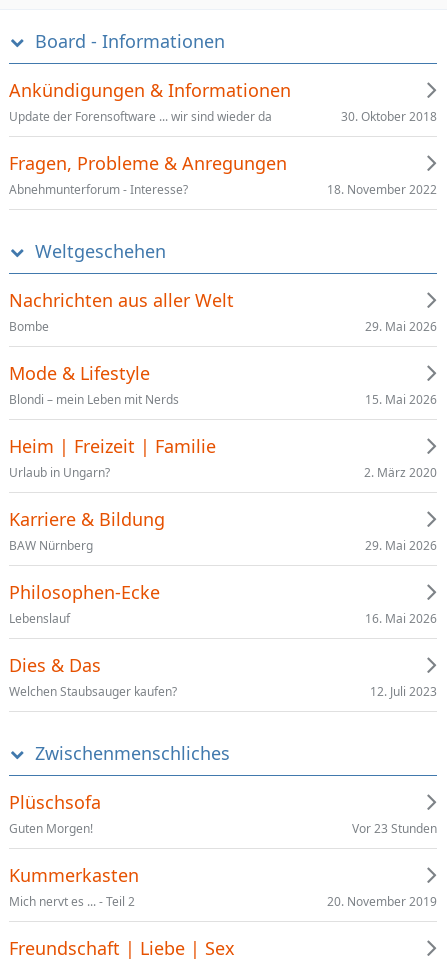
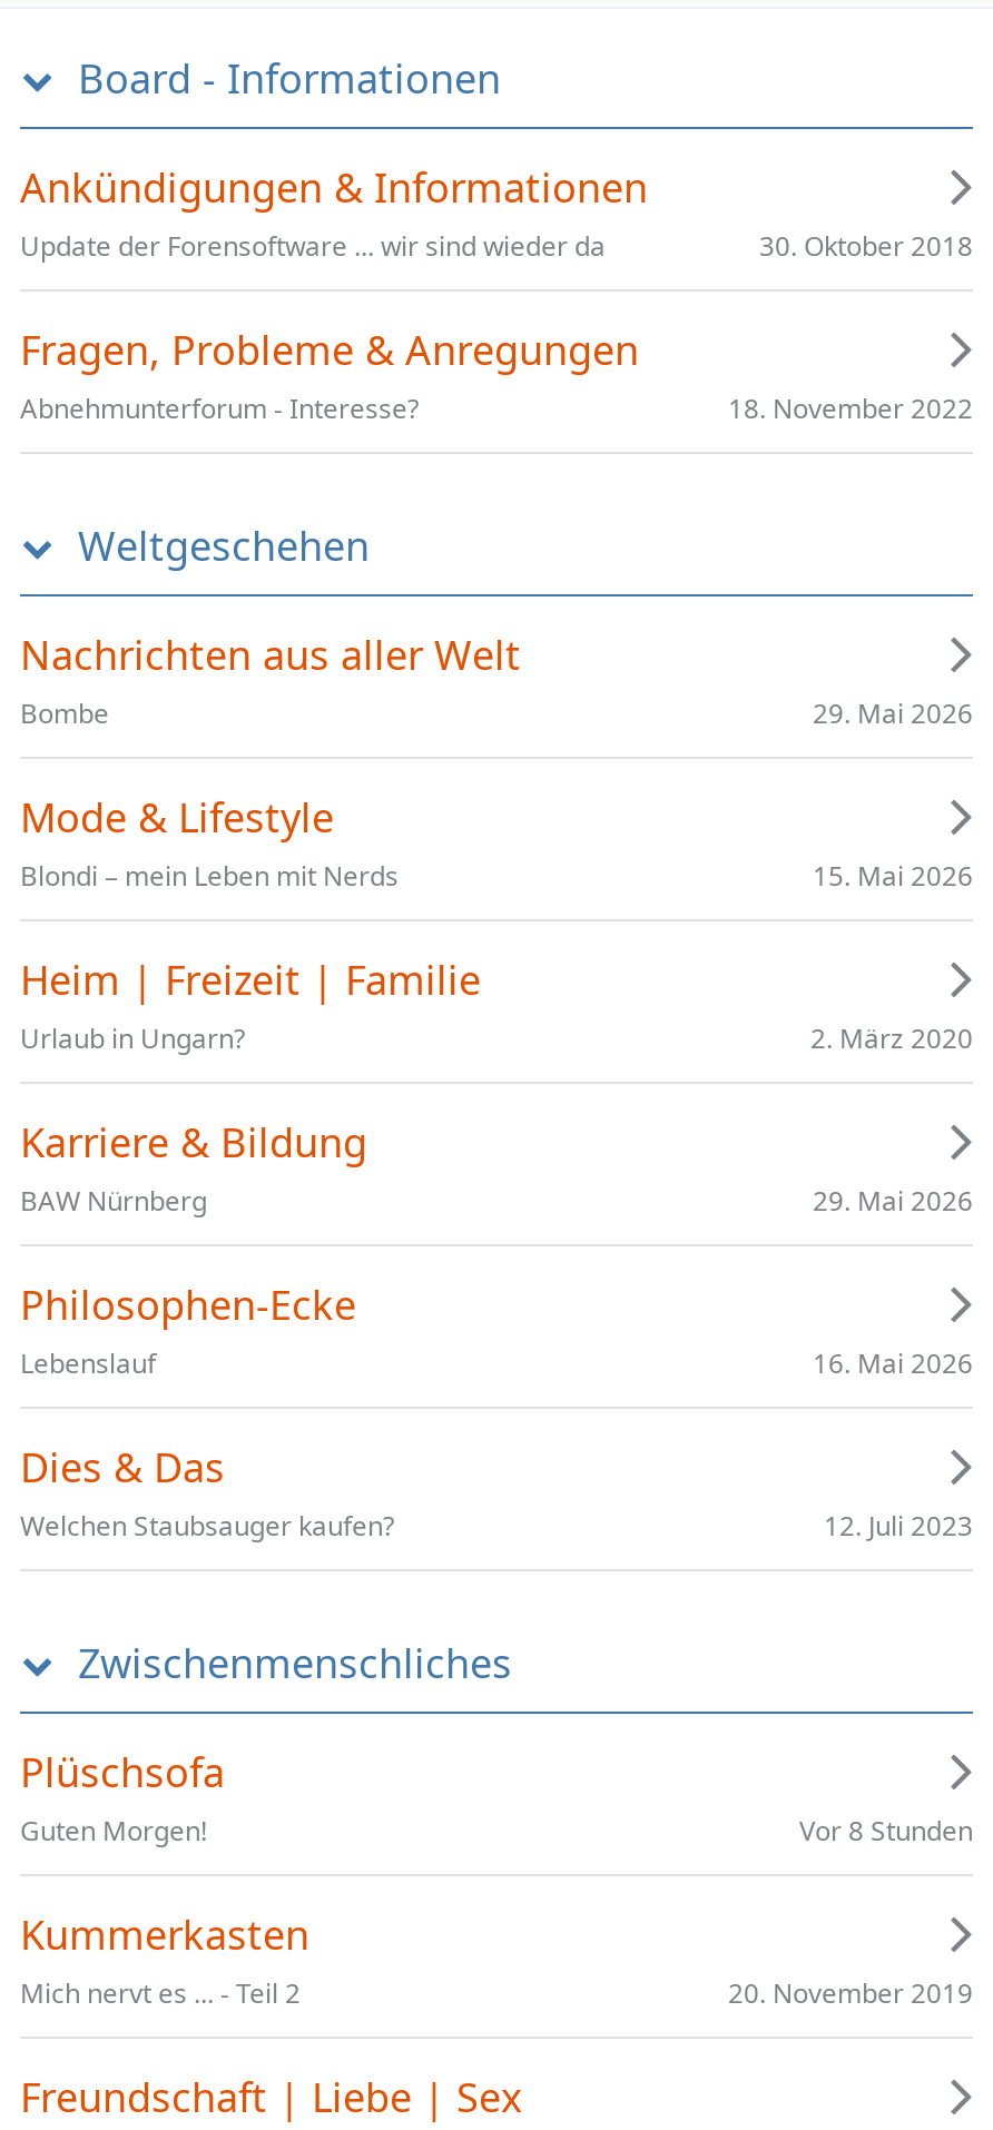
- Vor 23 Stunden
+ Vor 8 Stunden
